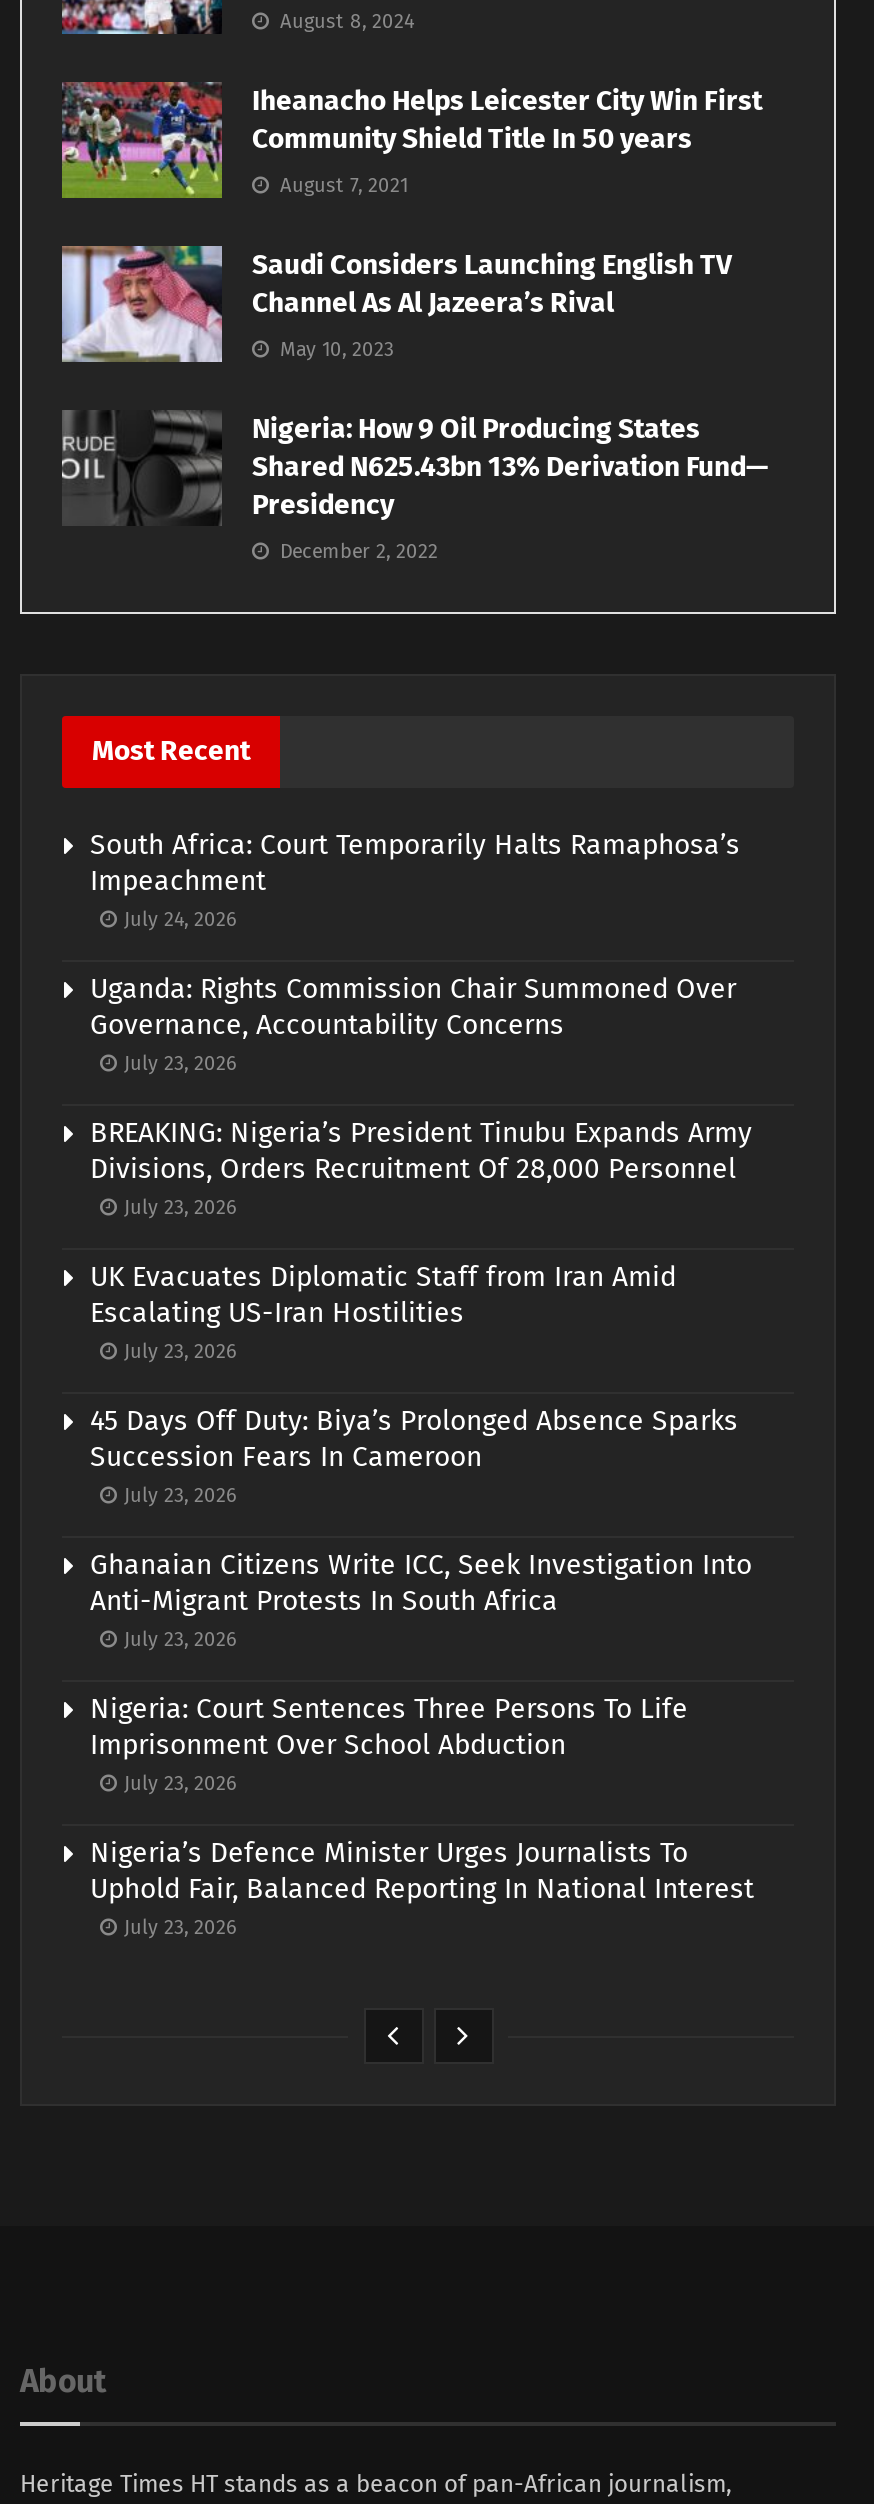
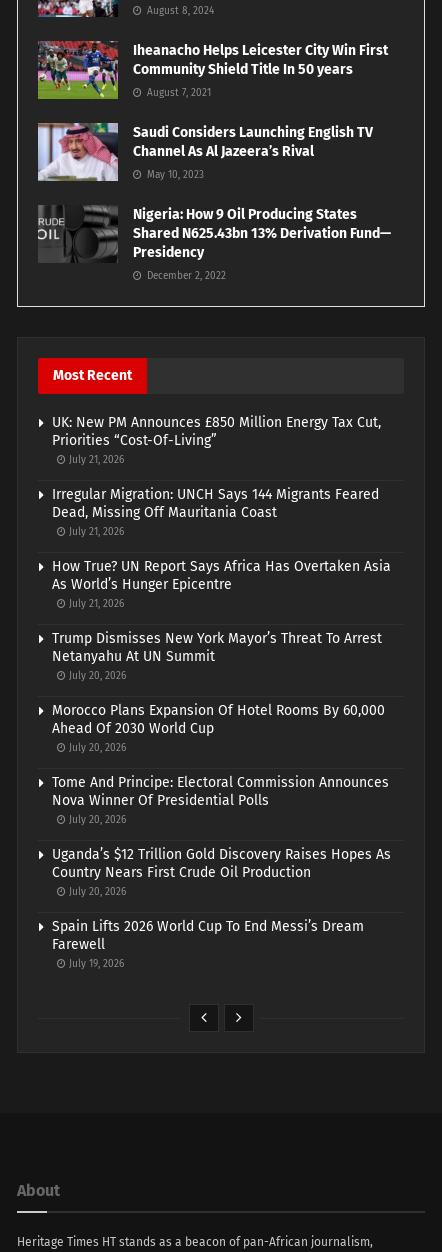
- South Africa: Court Temporarily Halts Ramaphosa’s
- Impeachment
- July 24, 2026
+ UK: New PM Announces £850 Million Energy Tax Cut,
+ Priorities “Cost-Of-Living”
+ July 21, 2026

- Uganda: Rights Commission Chair Summoned Over
- Governance, Accountability Concerns
- July 23, 2026
+ Irregular Migration: UNCH Says 144 Migrants Feared
+ Dead, Missing Off Mauritania Coast
+ July 21, 2026

- BREAKING: Nigeria’s President Tinubu Expands Army
- Divisions, Orders Recruitment Of 28,000 Personnel
- July 23, 2026
+ How True? UN Report Says Africa Has Overtaken Asia
+ As World’s Hunger Epicentre
+ July 21, 2026

- UK Evacuates Diplomatic Staff from Iran Amid
- Escalating US-Iran Hostilities
- July 23, 2026
+ Trump Dismisses New York Mayor’s Threat To Arrest
+ Netanyahu At UN Summit
+ July 20, 2026

- 45 Days Off Duty: Biya’s Prolonged Absence Sparks
- Succession Fears In Cameroon
- July 23, 2026
+ Morocco Plans Expansion Of Hotel Rooms By 60,000
+ Ahead Of 2030 World Cup
+ July 20, 2026

- Ghanaian Citizens Write ICC, Seek Investigation Into
- Anti-Migrant Protests In South Africa
- July 23, 2026
+ Tome And Principe: Electoral Commission Announces
+ Nova Winner Of Presidential Polls
+ July 20, 2026

- Nigeria: Court Sentences Three Persons To Life
- Imprisonment Over School Abduction
- July 23, 2026
+ Uganda’s $12 Trillion Gold Discovery Raises Hopes As
+ Country Nears First Crude Oil Production
+ July 20, 2026

- Nigeria’s Defence Minister Urges Journalists To
- Uphold Fair, Balanced Reporting In National Interest
- July 23, 2026
+ Spain Lifts 2026 World Cup To End Messi’s Dream
+ Farewell
+ July 19, 2026
